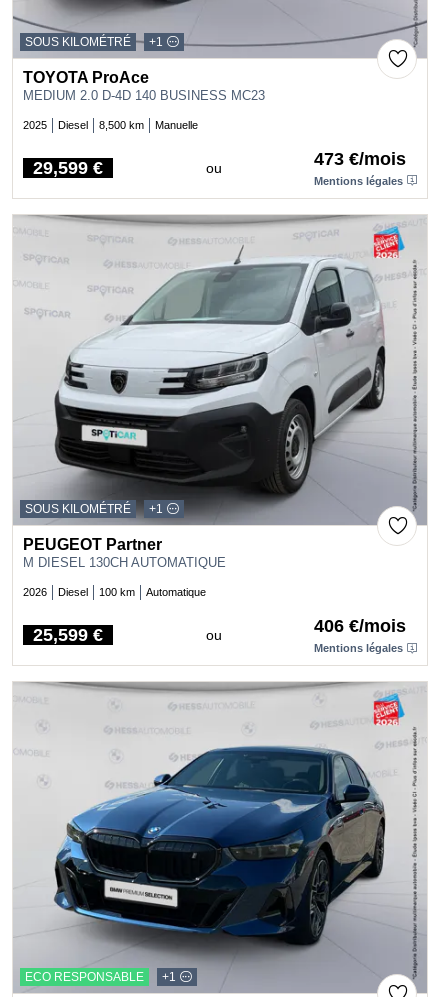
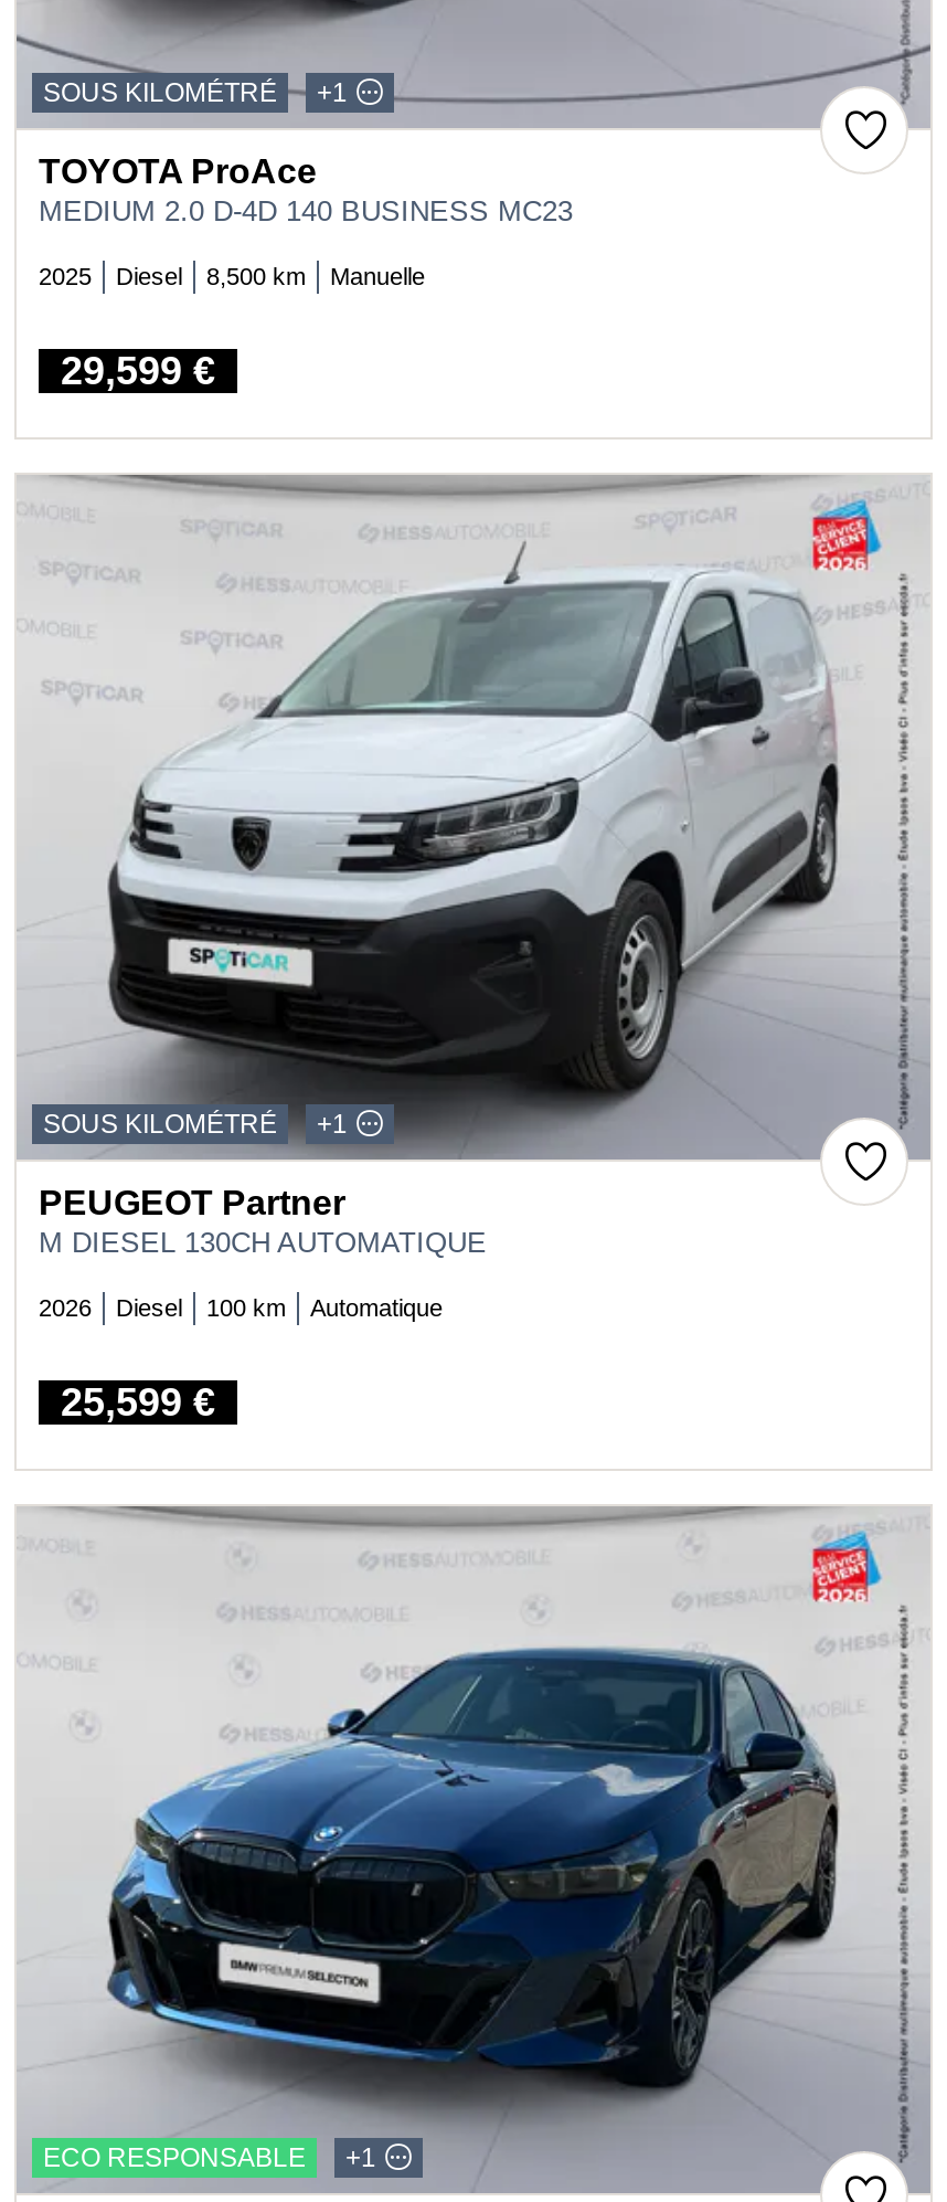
- ou
- 473 €/mois
- Mentions légales

- ou
- 406 €/mois
- Mentions légales
